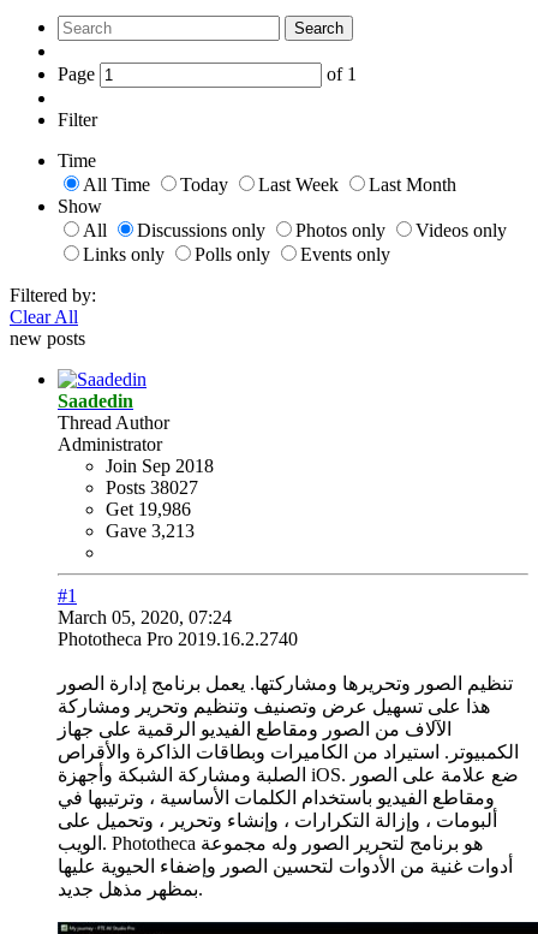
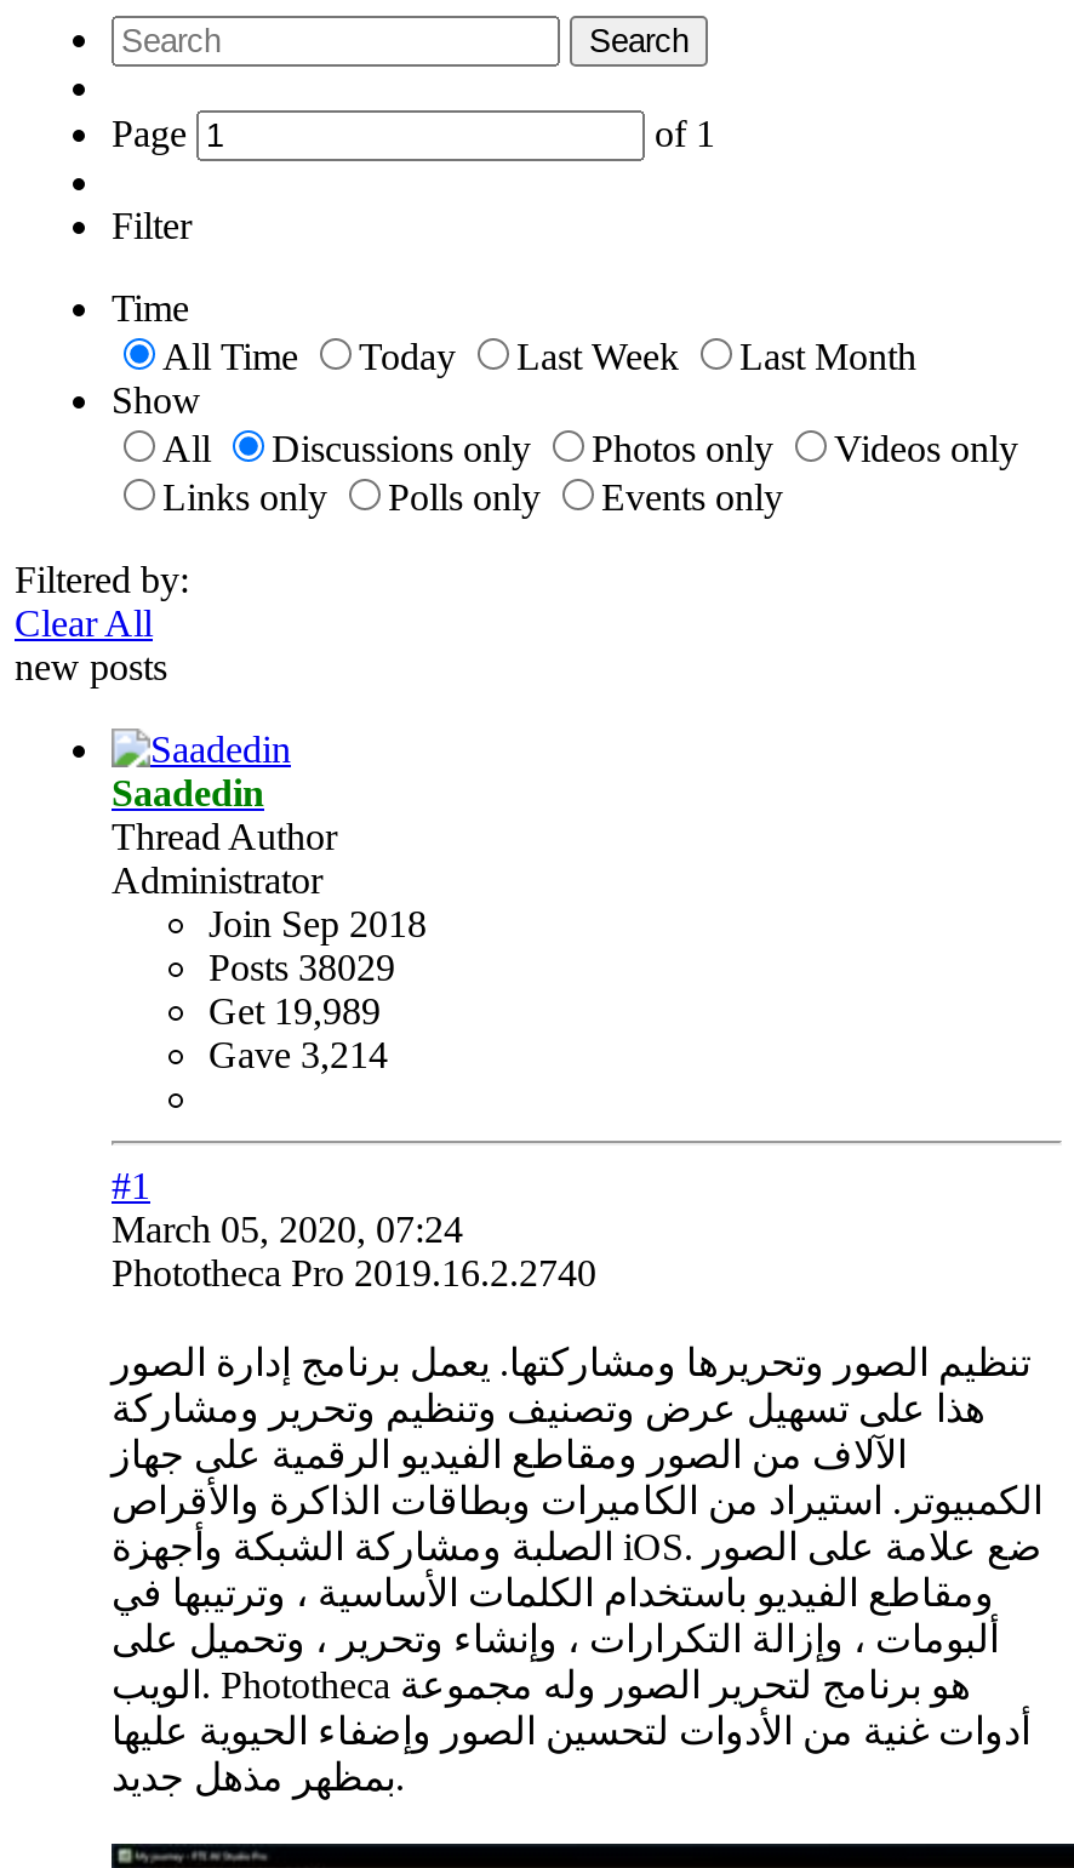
- Posts 38027
+ Posts 38029

- Get 19,986
+ Get 19,989

- Gave 3,213
+ Gave 3,214
